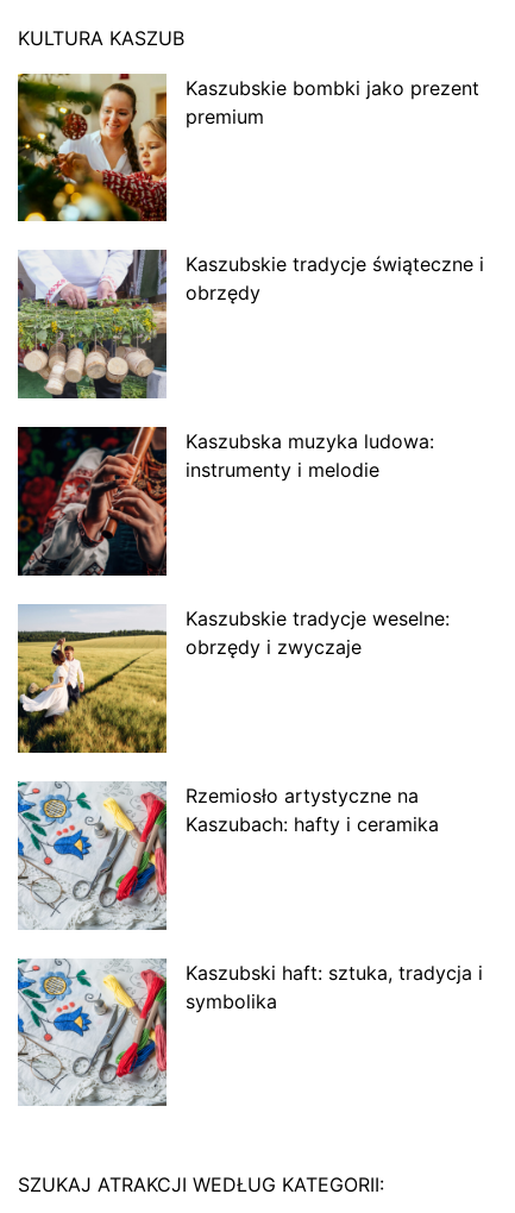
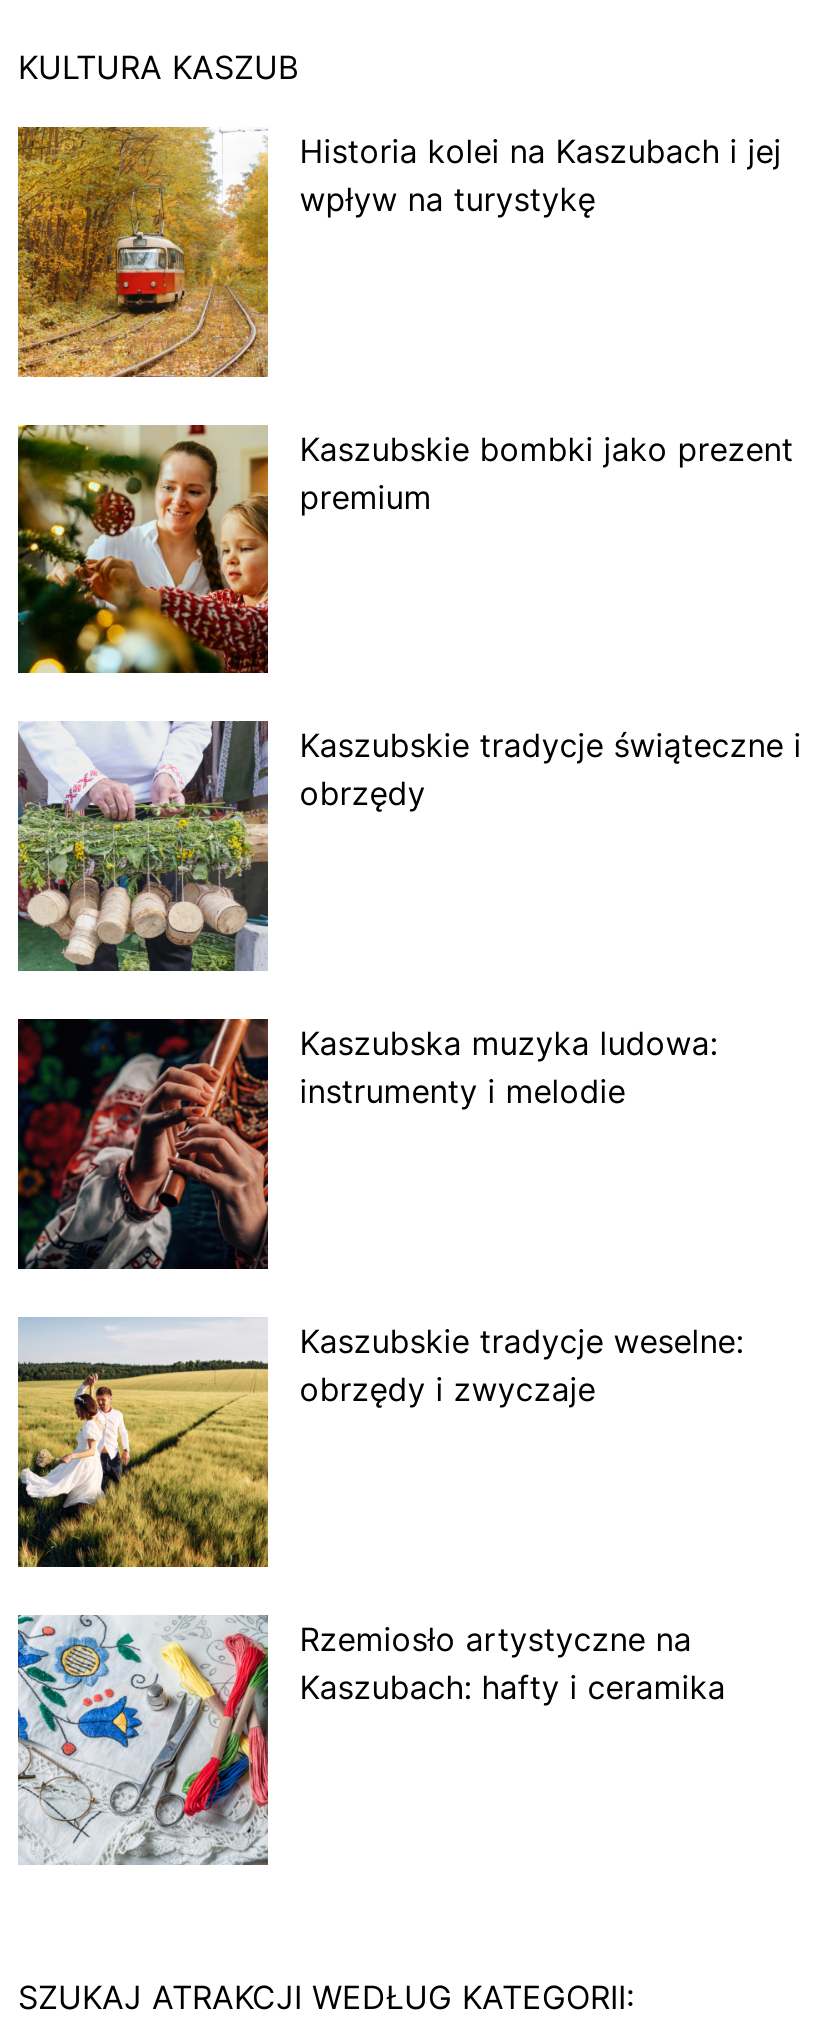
+ [image]
+ Historia kolei na Kaszubach i jej
+ wpływ na turystykę

moved down: [image] | Kaszubskie bombki jako prezent | premium | ... | Rzemiosło artystyczne na | Kaszubach: hafty i ceramika

moved down: [image]

- Kaszubski haft: sztuka, tradycja i
- symbolika
